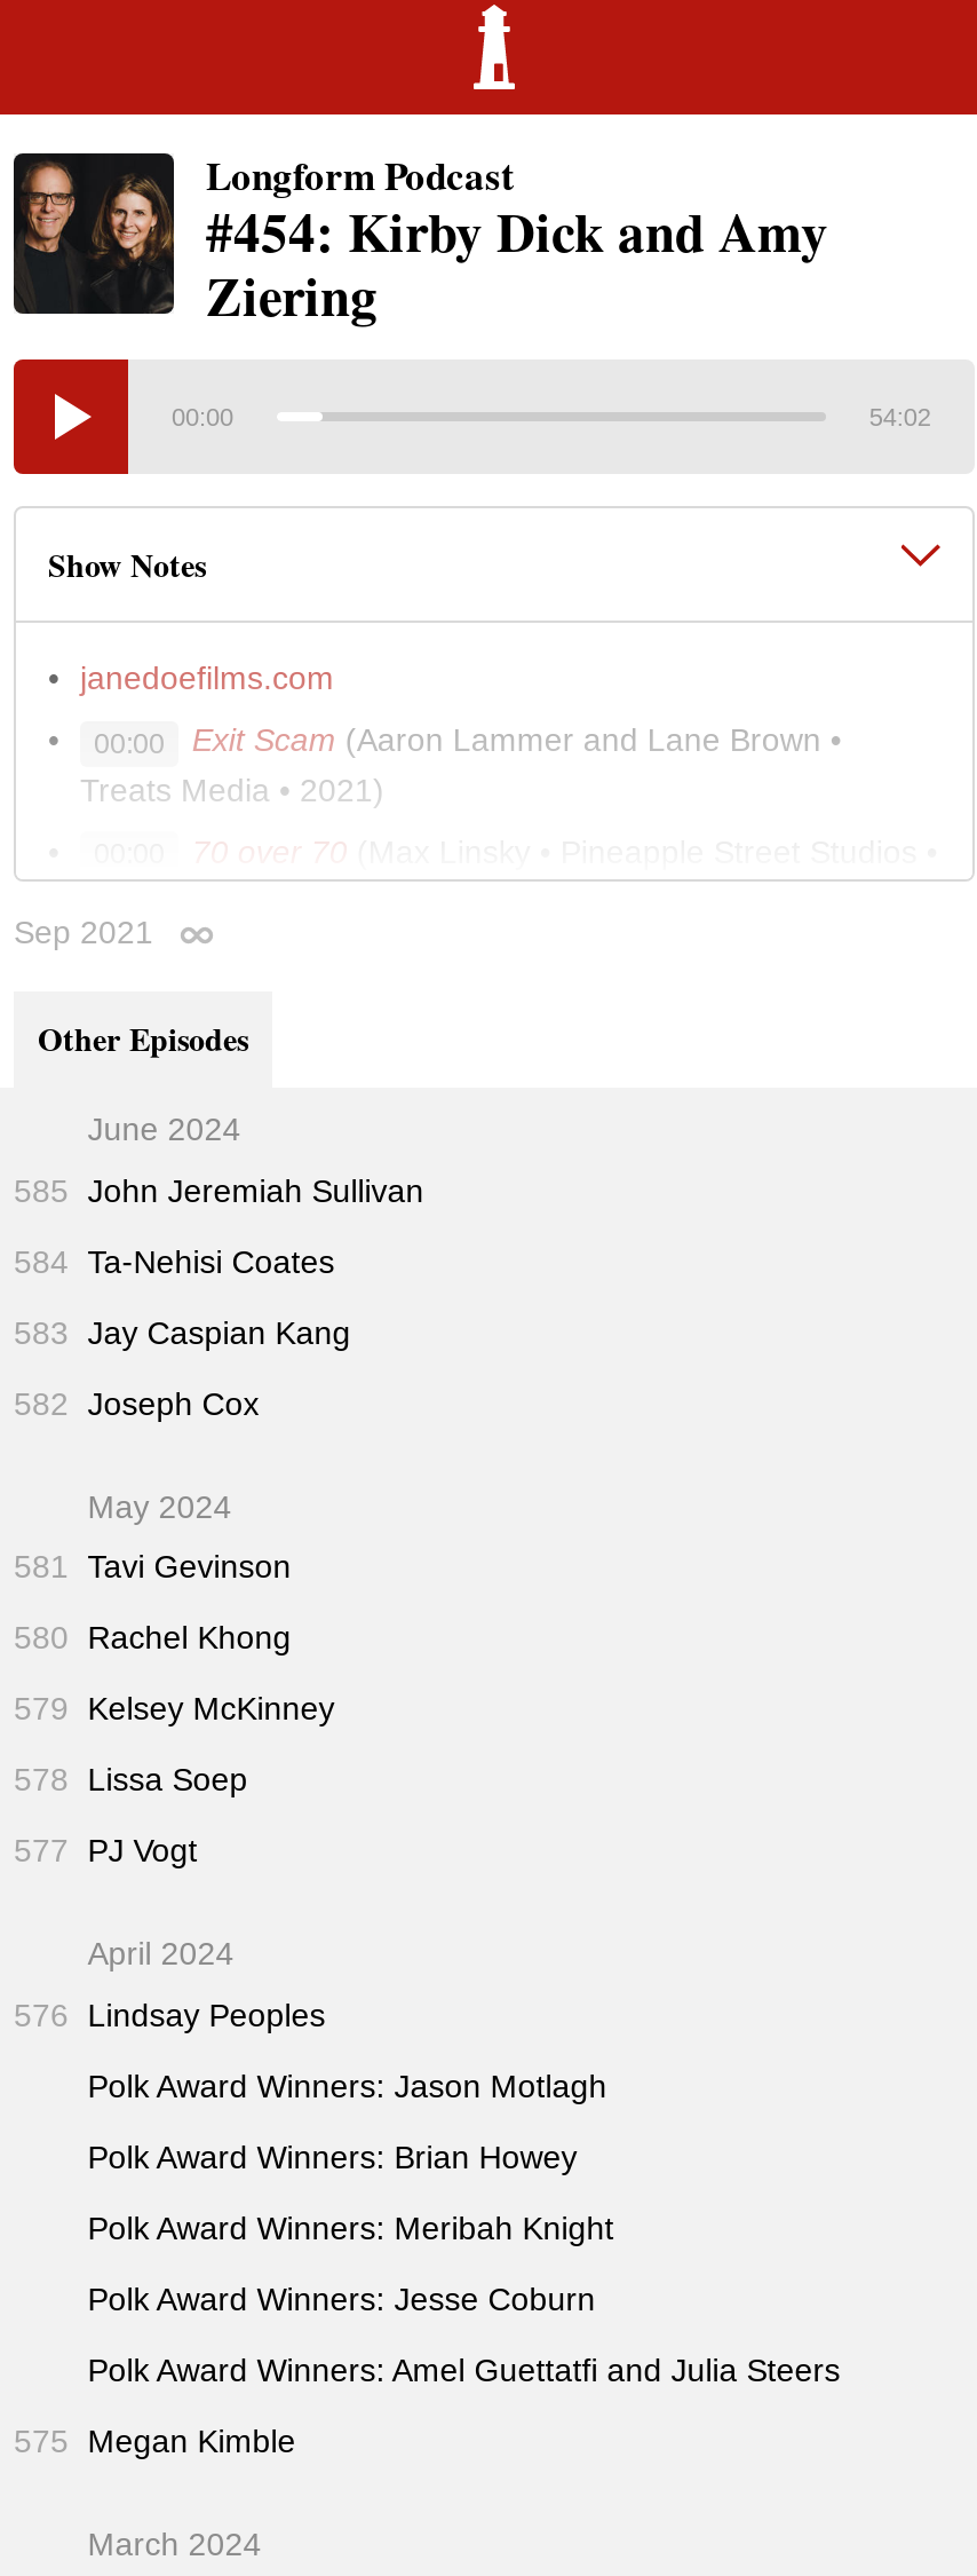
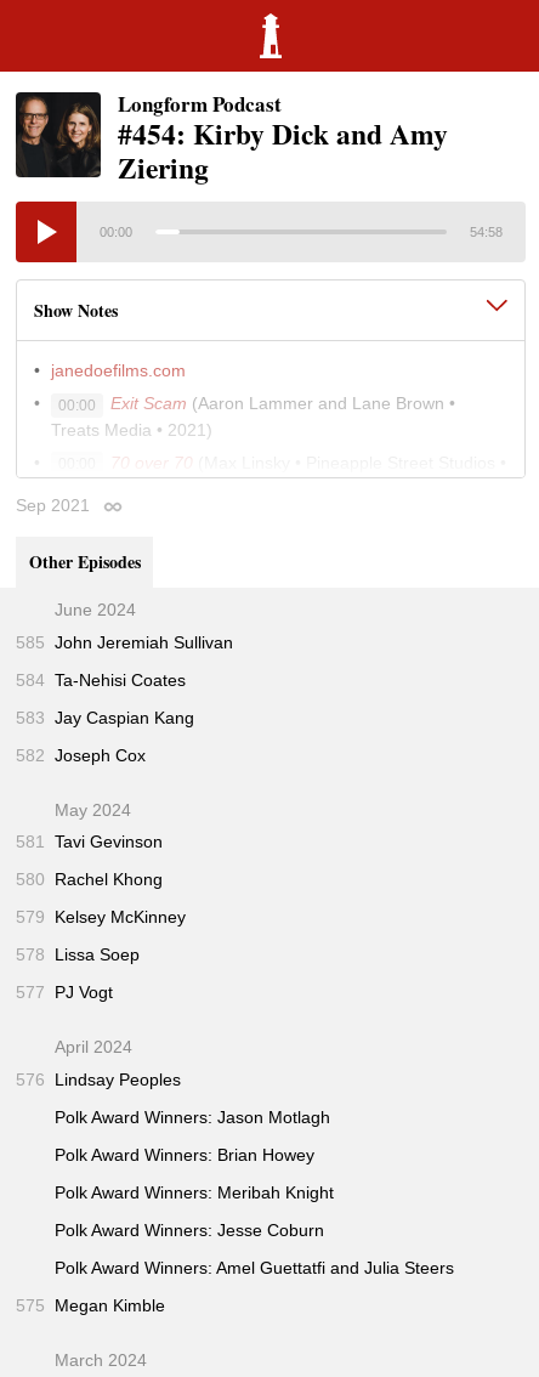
- 54:02
+ 54:58
